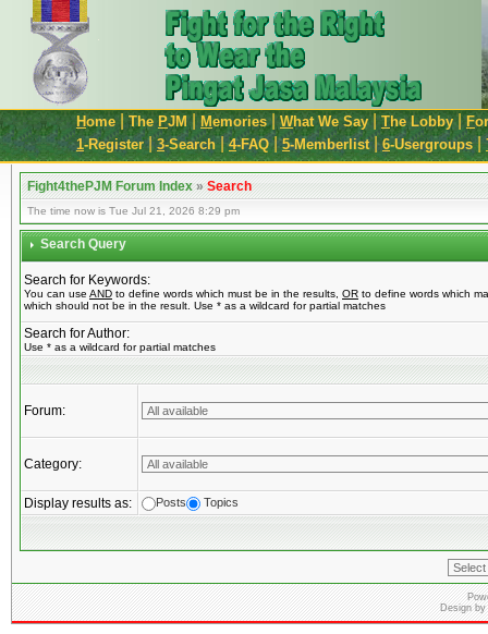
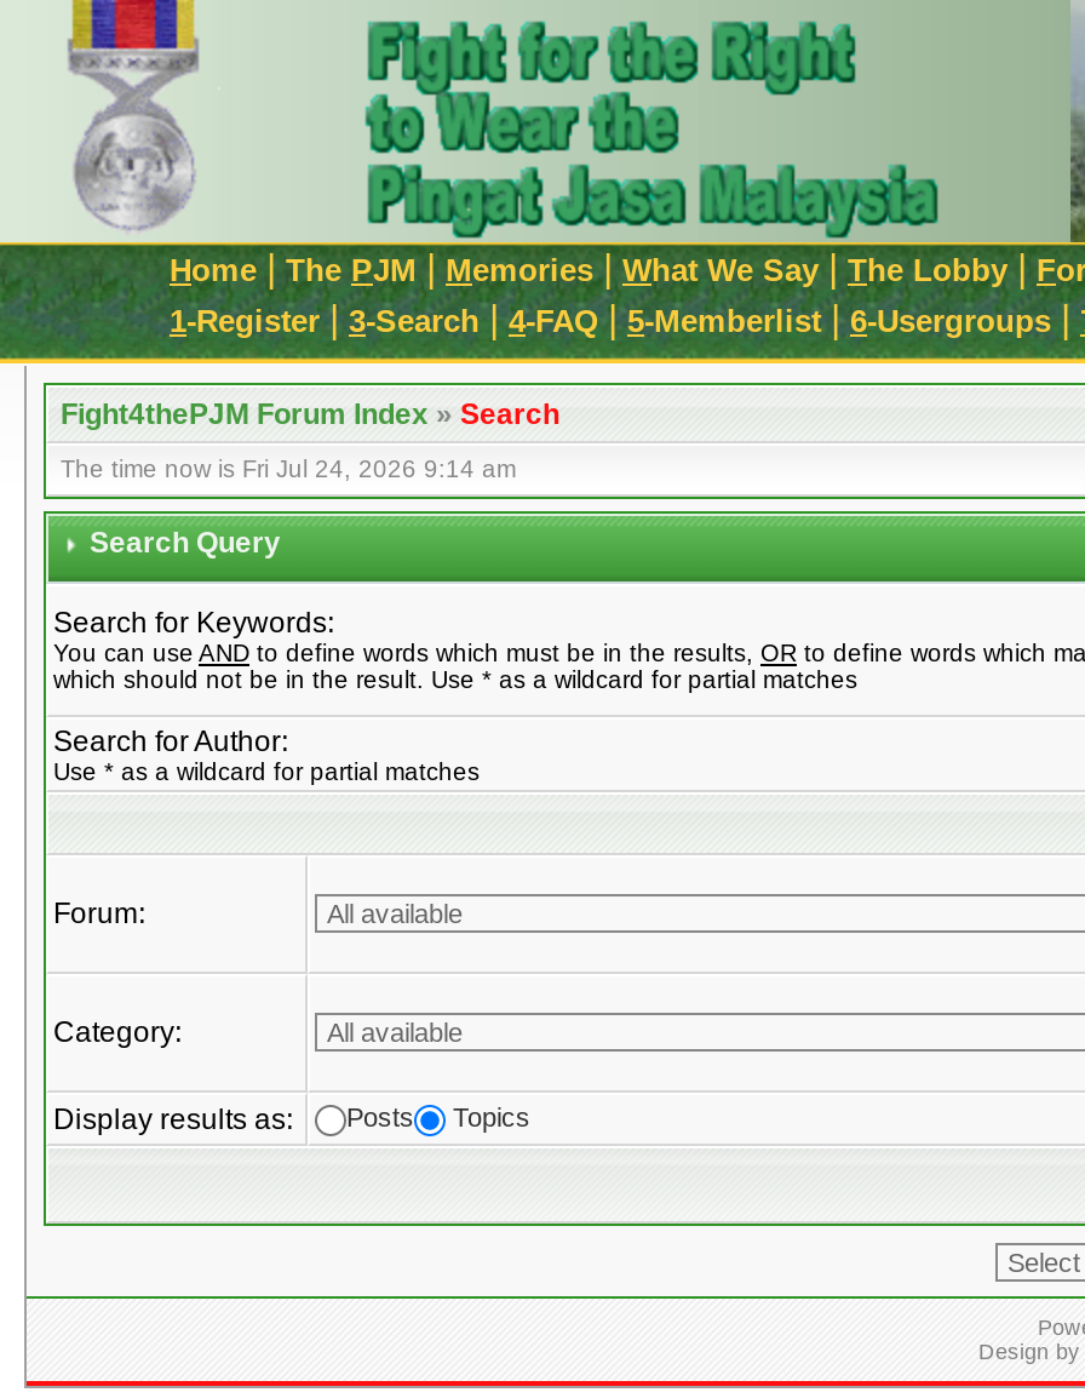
- The time now is Tue Jul 21, 2026 8:29 pm
+ The time now is Fri Jul 24, 2026 9:14 am
